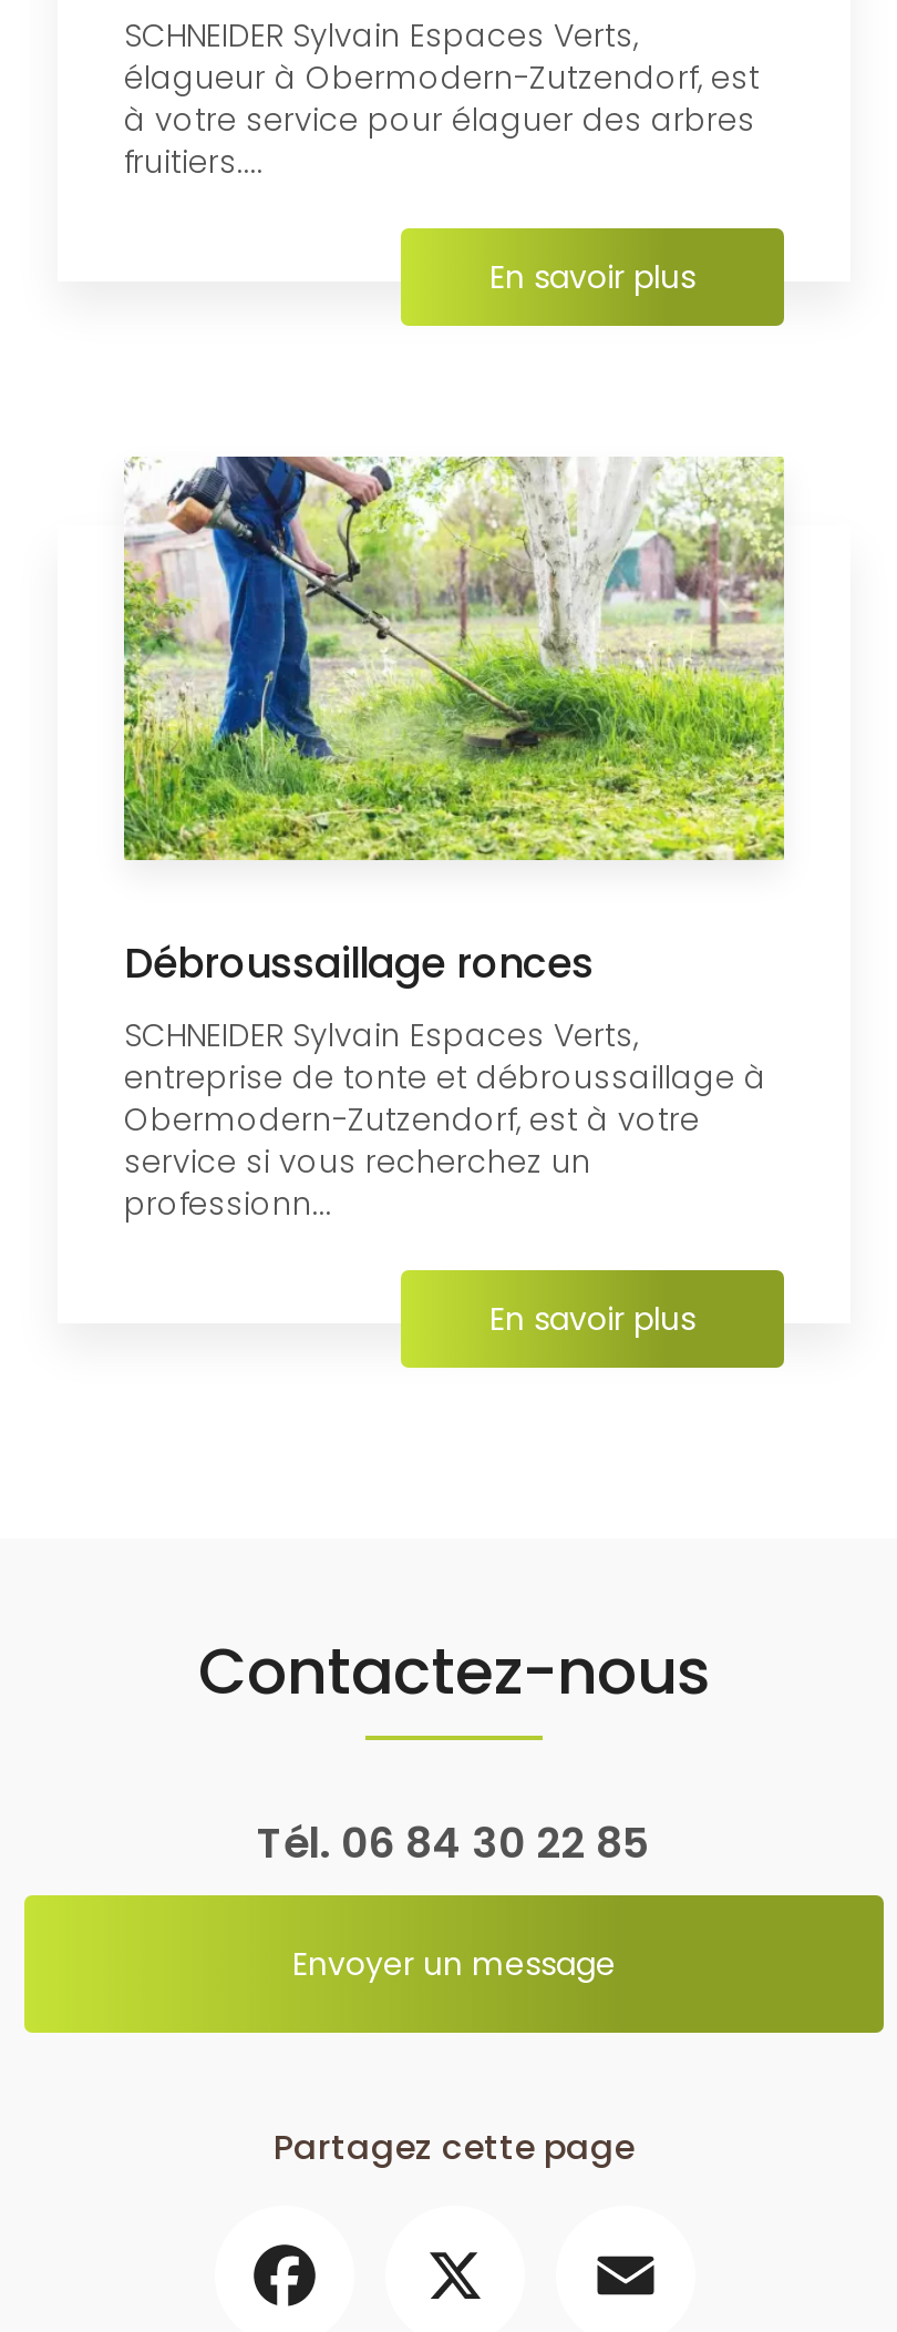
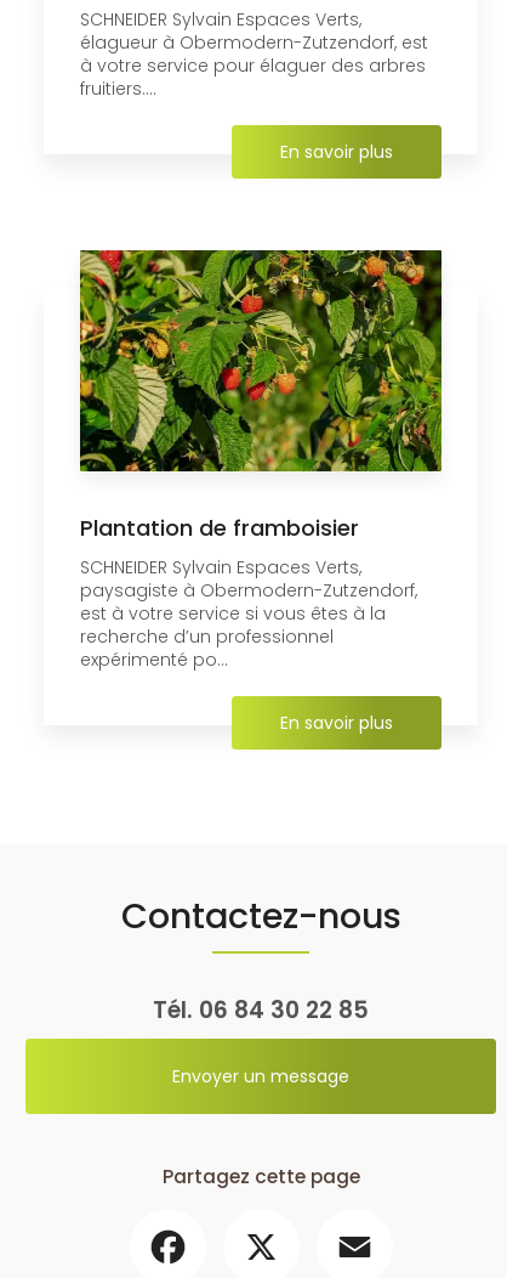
- [image]
- Débroussaillage ronces
+ [image]
+ Plantation de framboisier

- entreprise de tonte et débroussaillage à
- Obermodern-Zutzendorf, est à votre
- service si vous recherchez un
- professionn...
+ paysagiste à Obermodern-Zutzendorf,
+ est à votre service si vous êtes à la
+ recherche d’un professionnel
+ expérimenté po...
